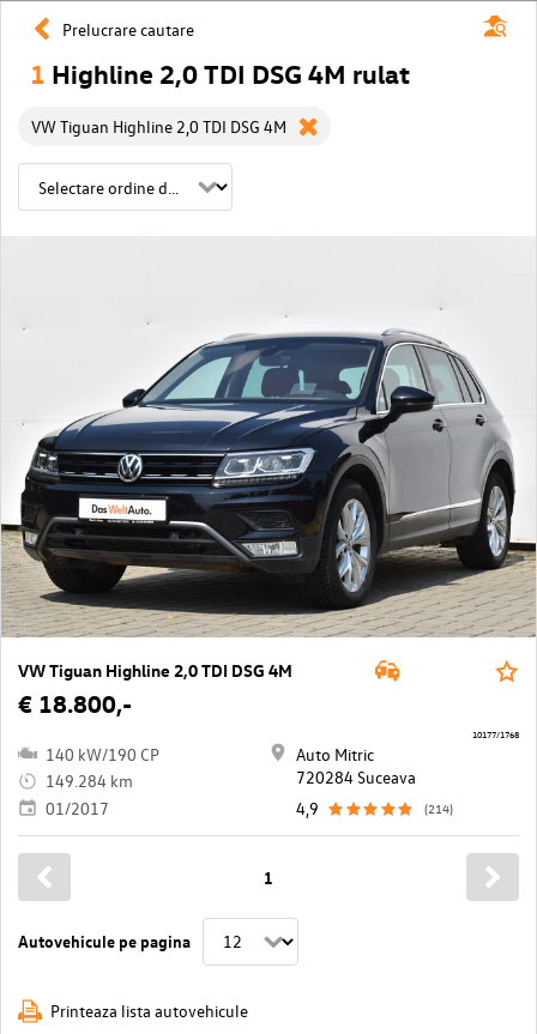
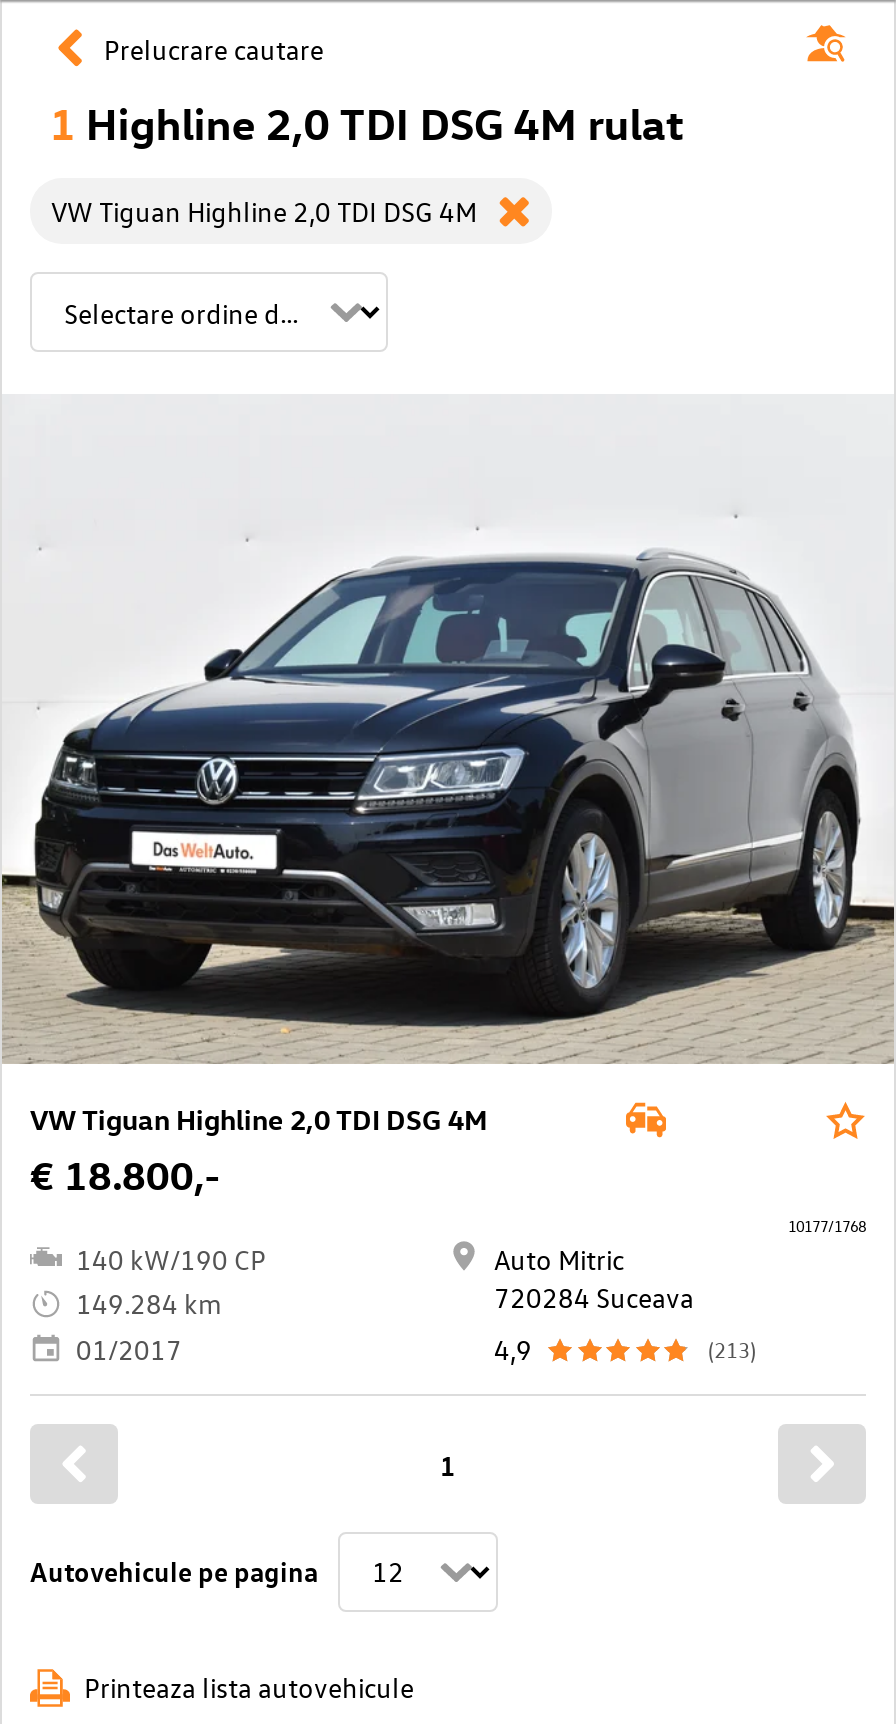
- (214)
+ (213)
